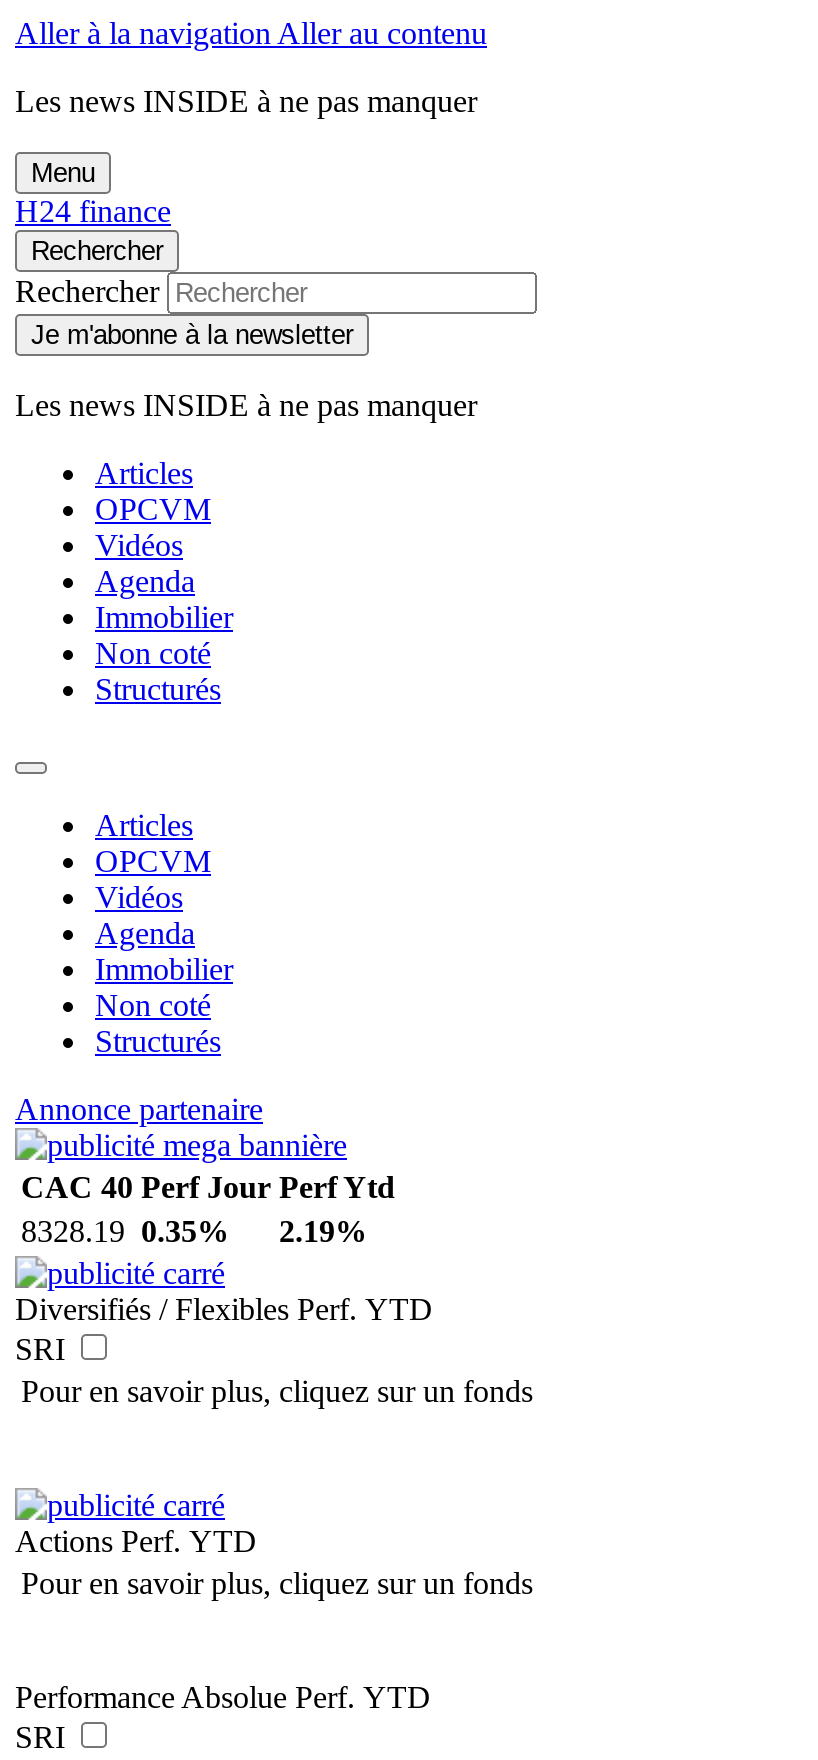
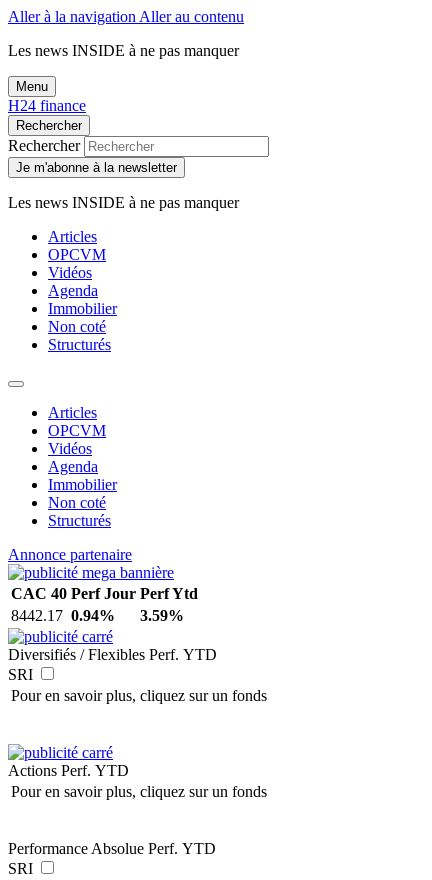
- 8328.19 0.35%
+ 8442.17 0.94%

- 2.19%
+ 3.59%
